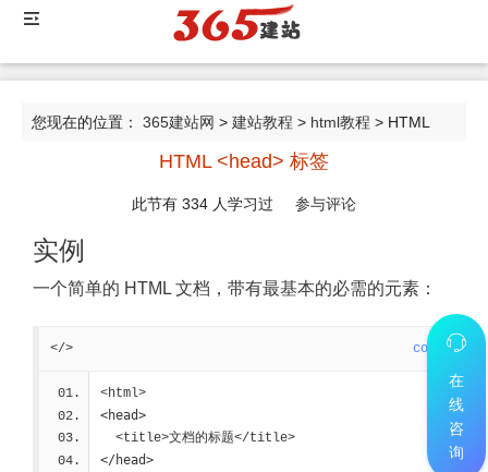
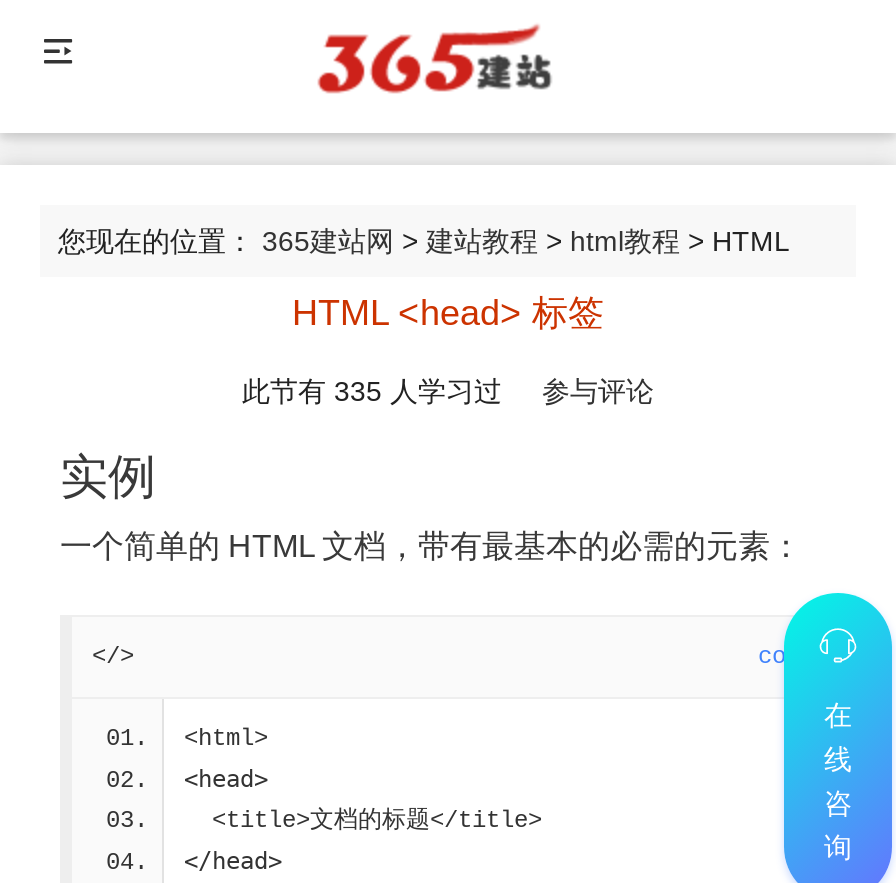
- 此节有334人学习过参与评论
+ 此节有335人学习过参与评论
